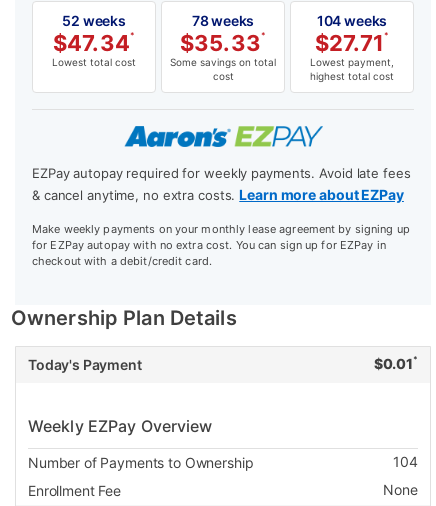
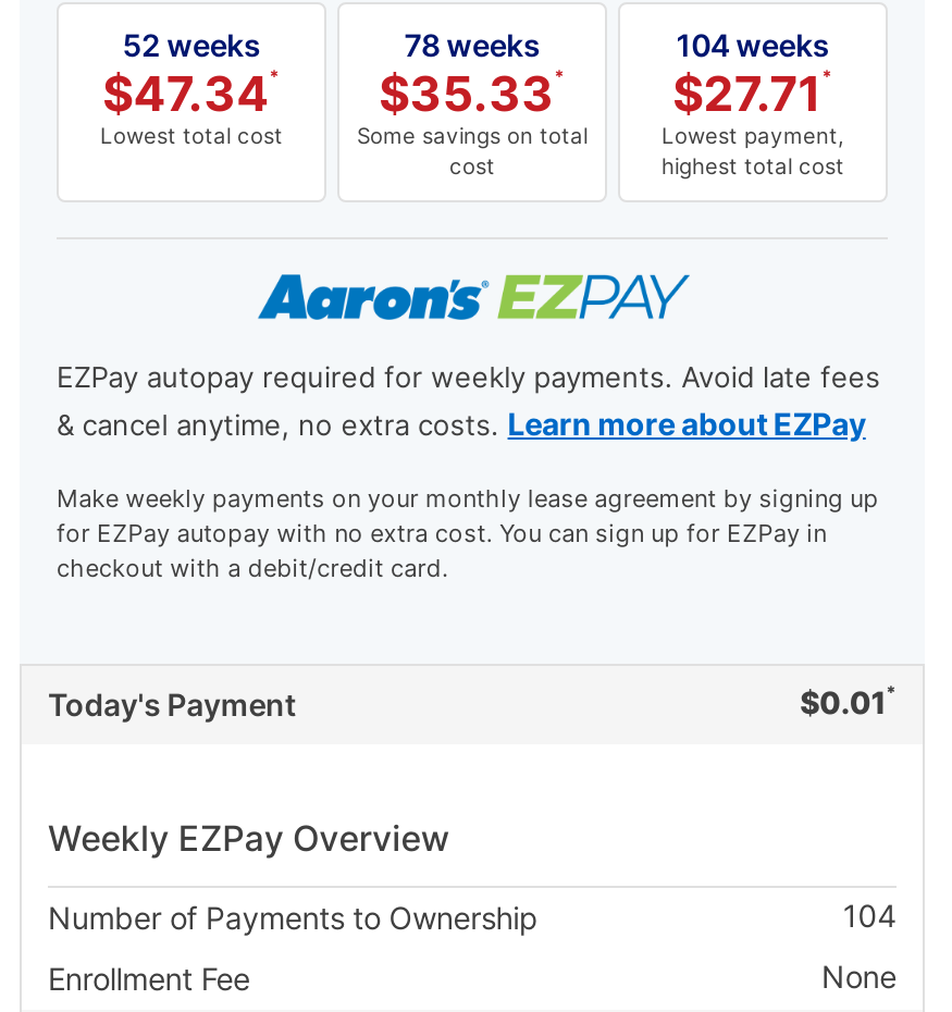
- Ownership Plan Details
